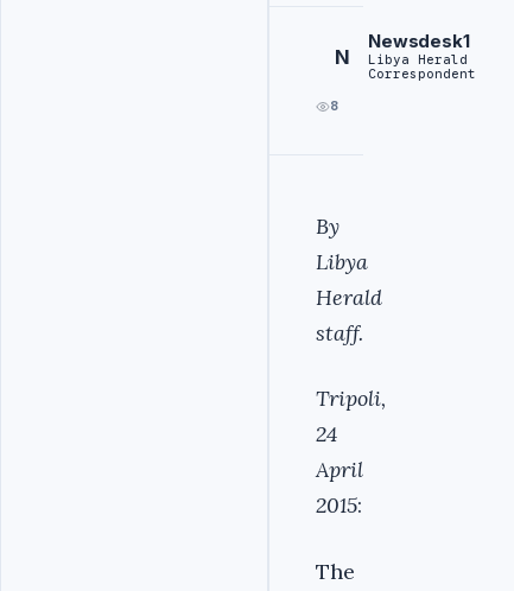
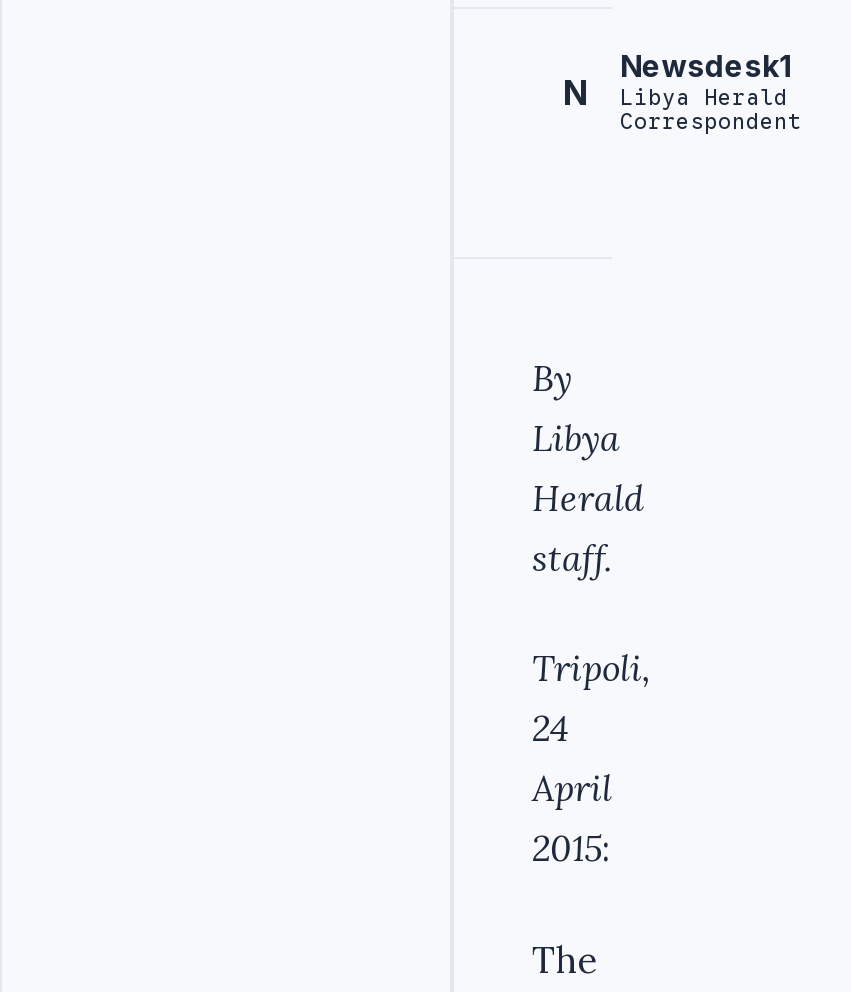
- 8
